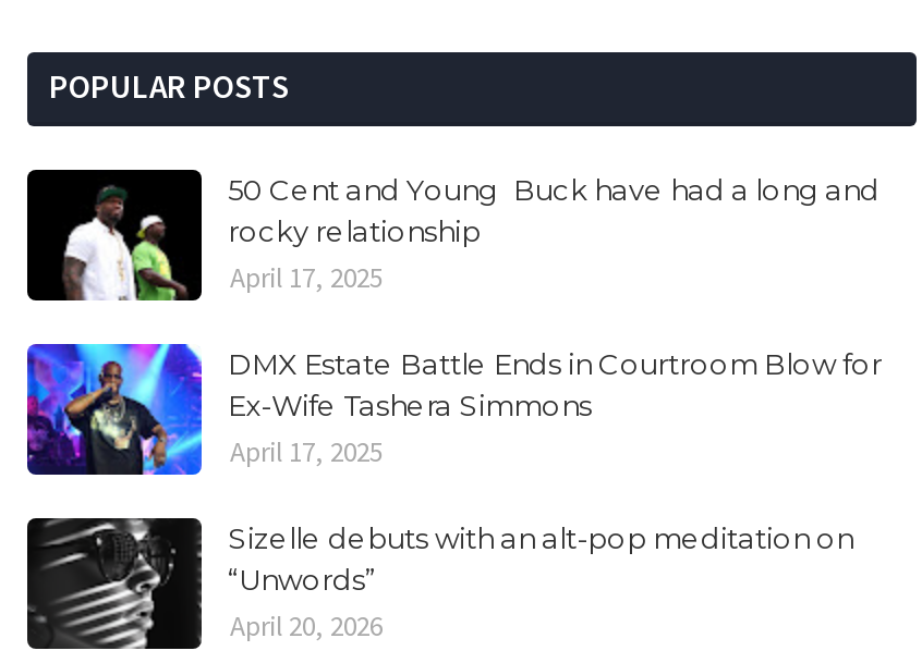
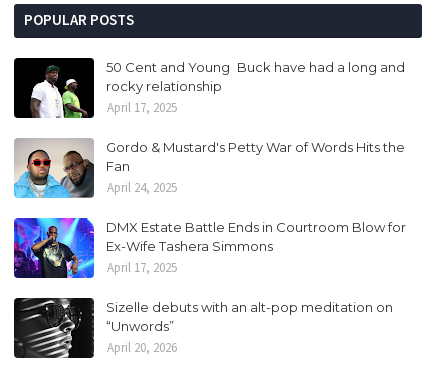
+ [image]
+ Gordo & Mustard's Petty War of Words Hits the
+ Fan
+ April 24, 2025
